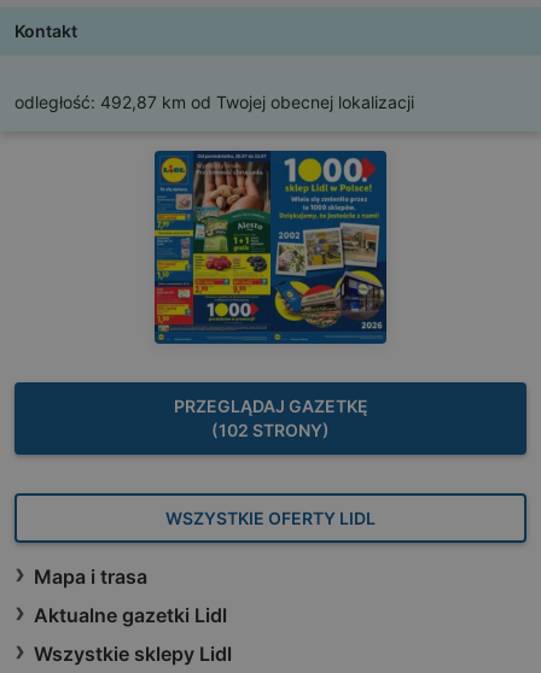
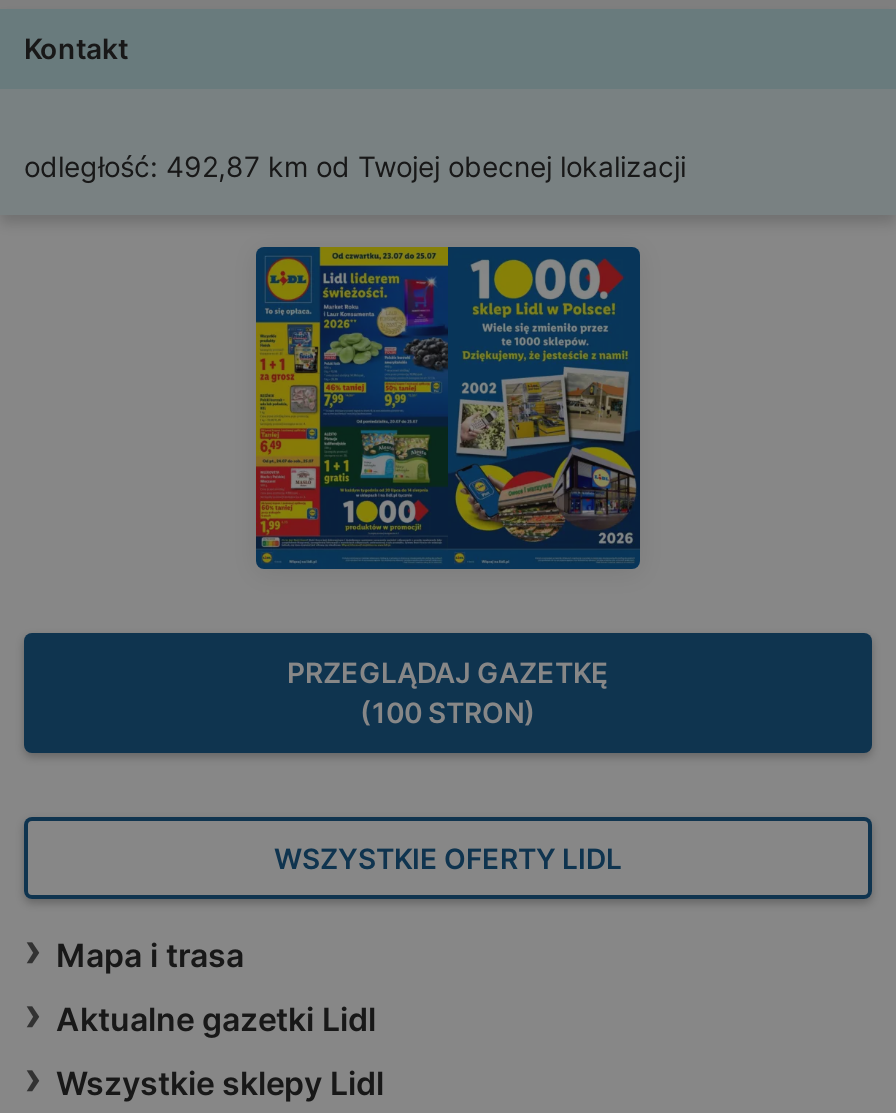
- [image]
+ [image]

- (102 STRONY)
+ (100 STRON)
